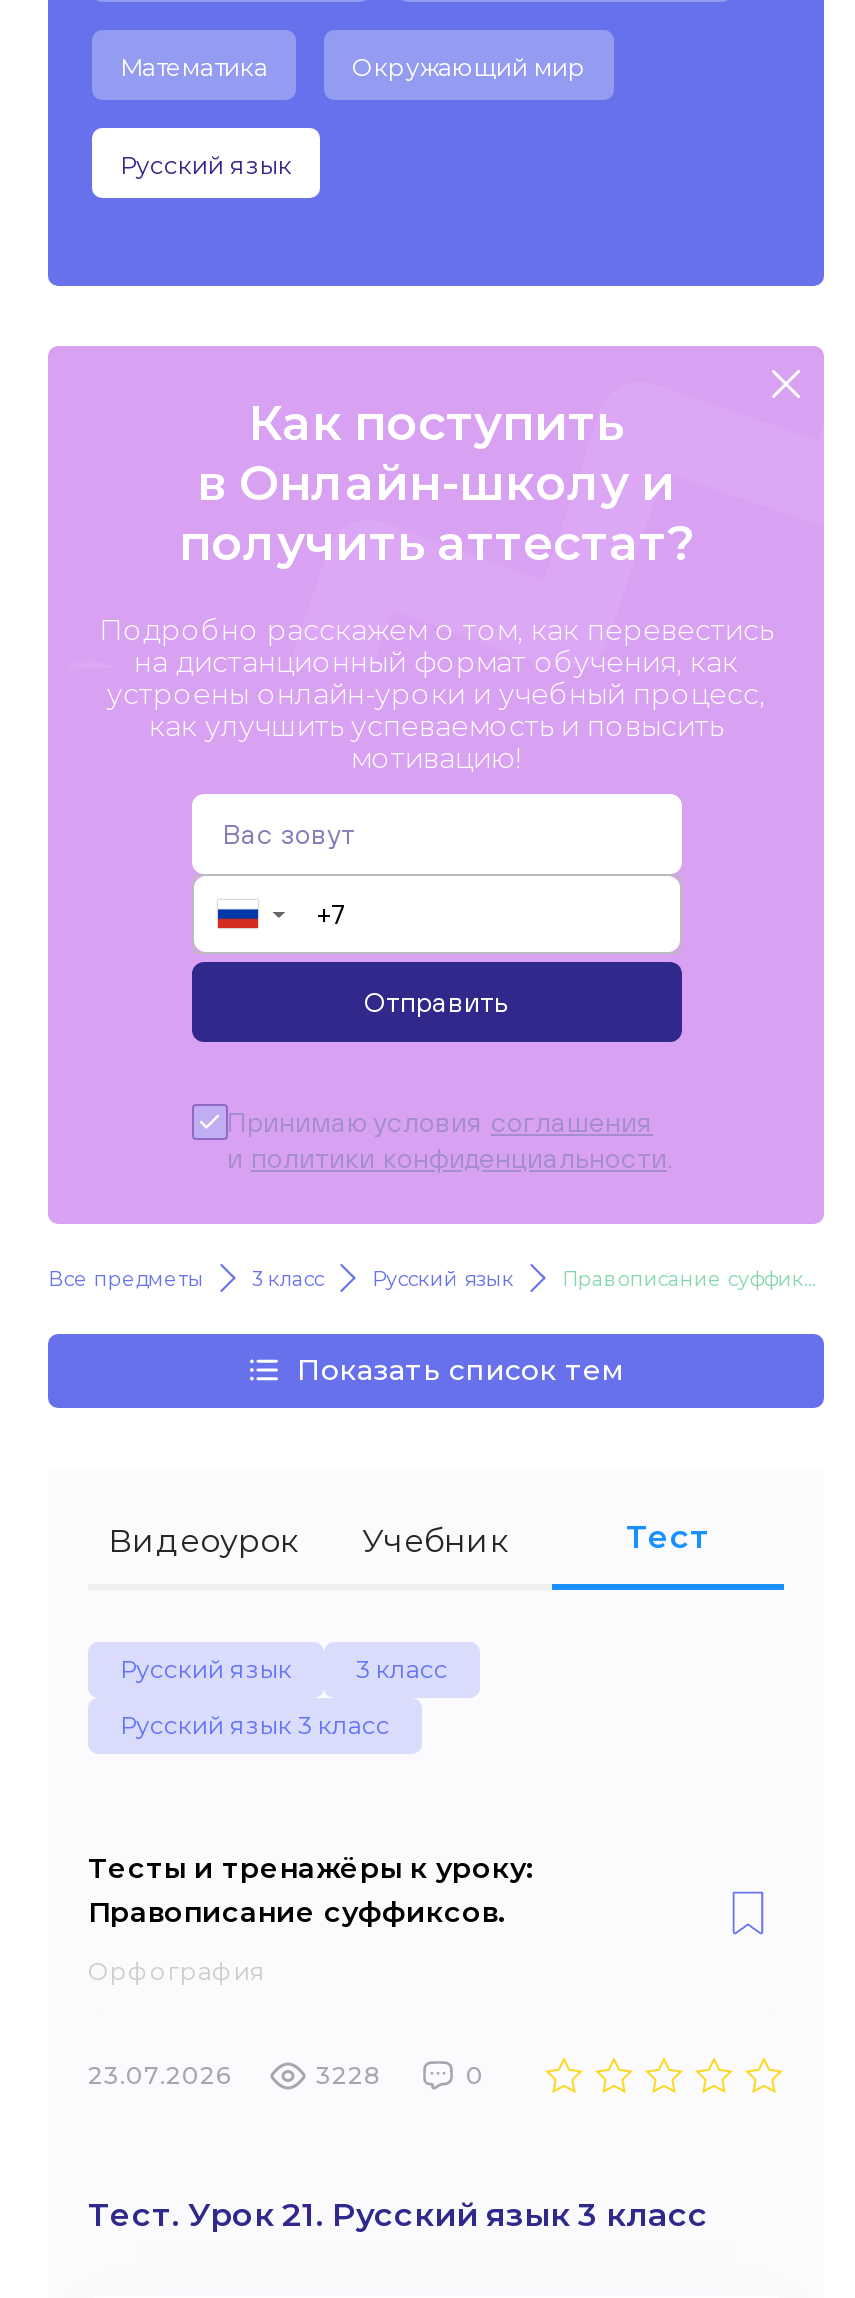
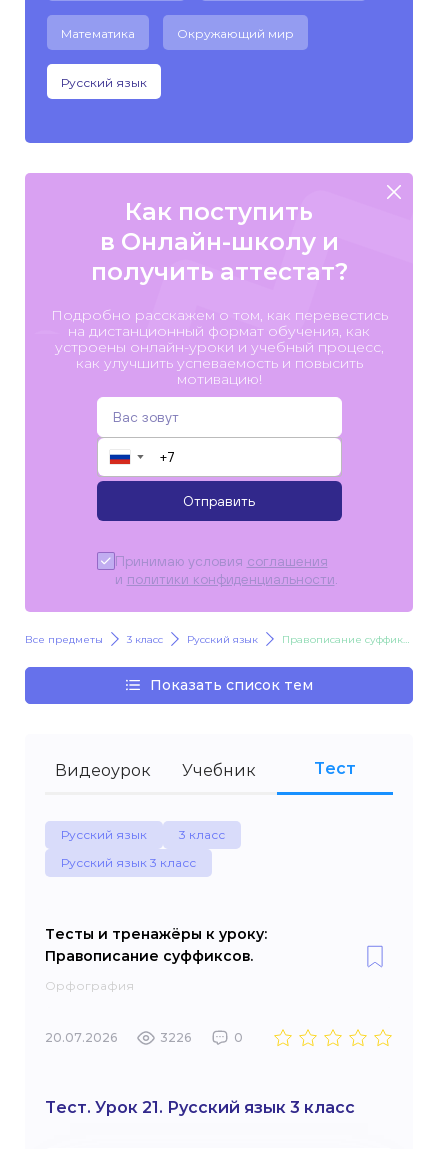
- 23.07.2026
+ 20.07.2026

- 3228
+ 3226
